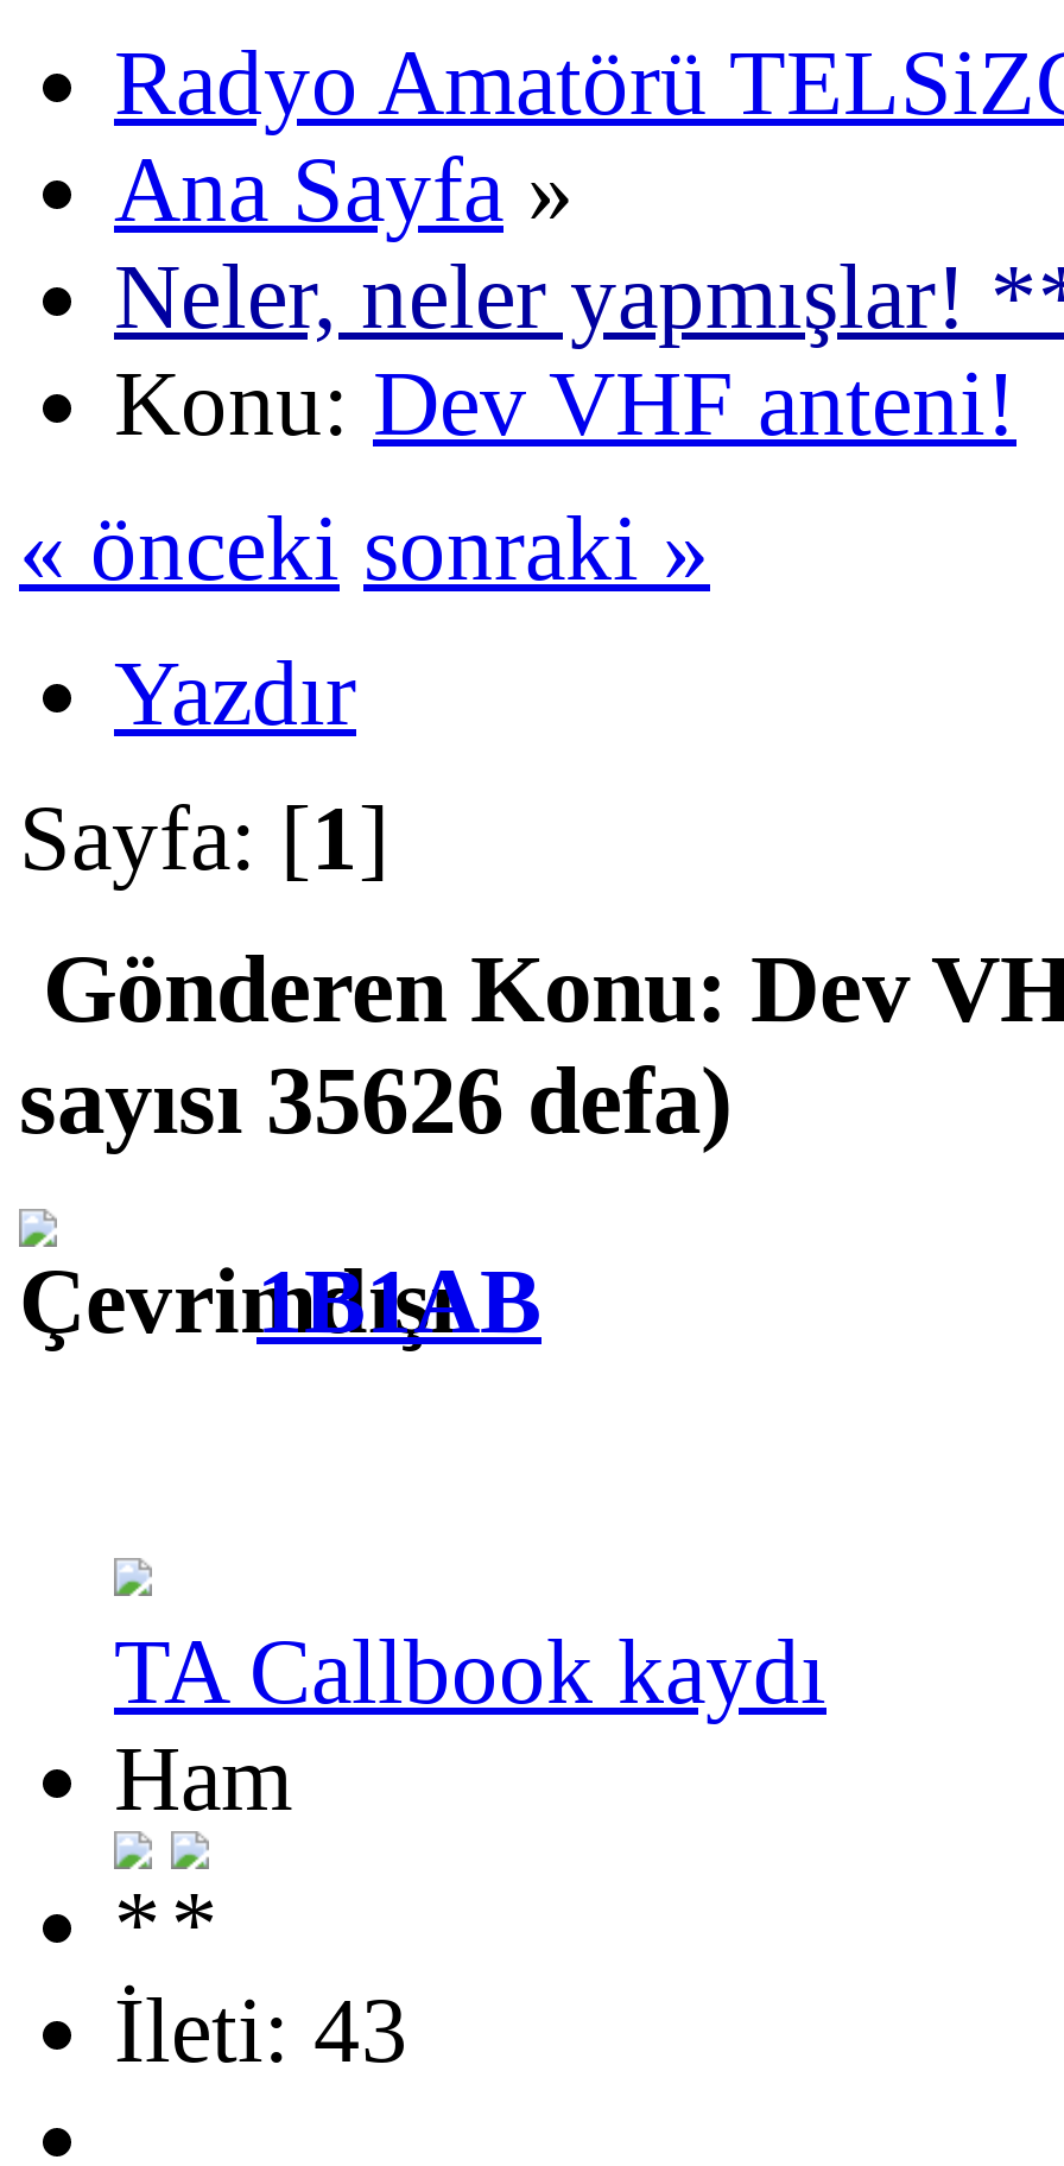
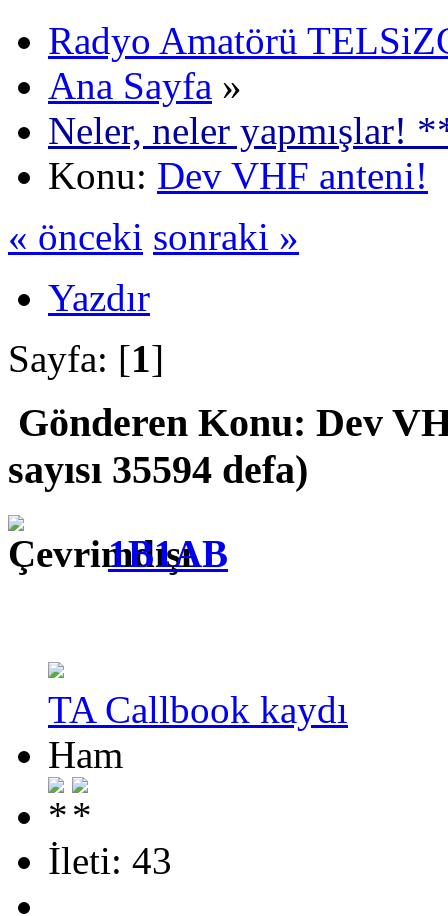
- sayısı 35626 defa)
+ sayısı 35594 defa)
